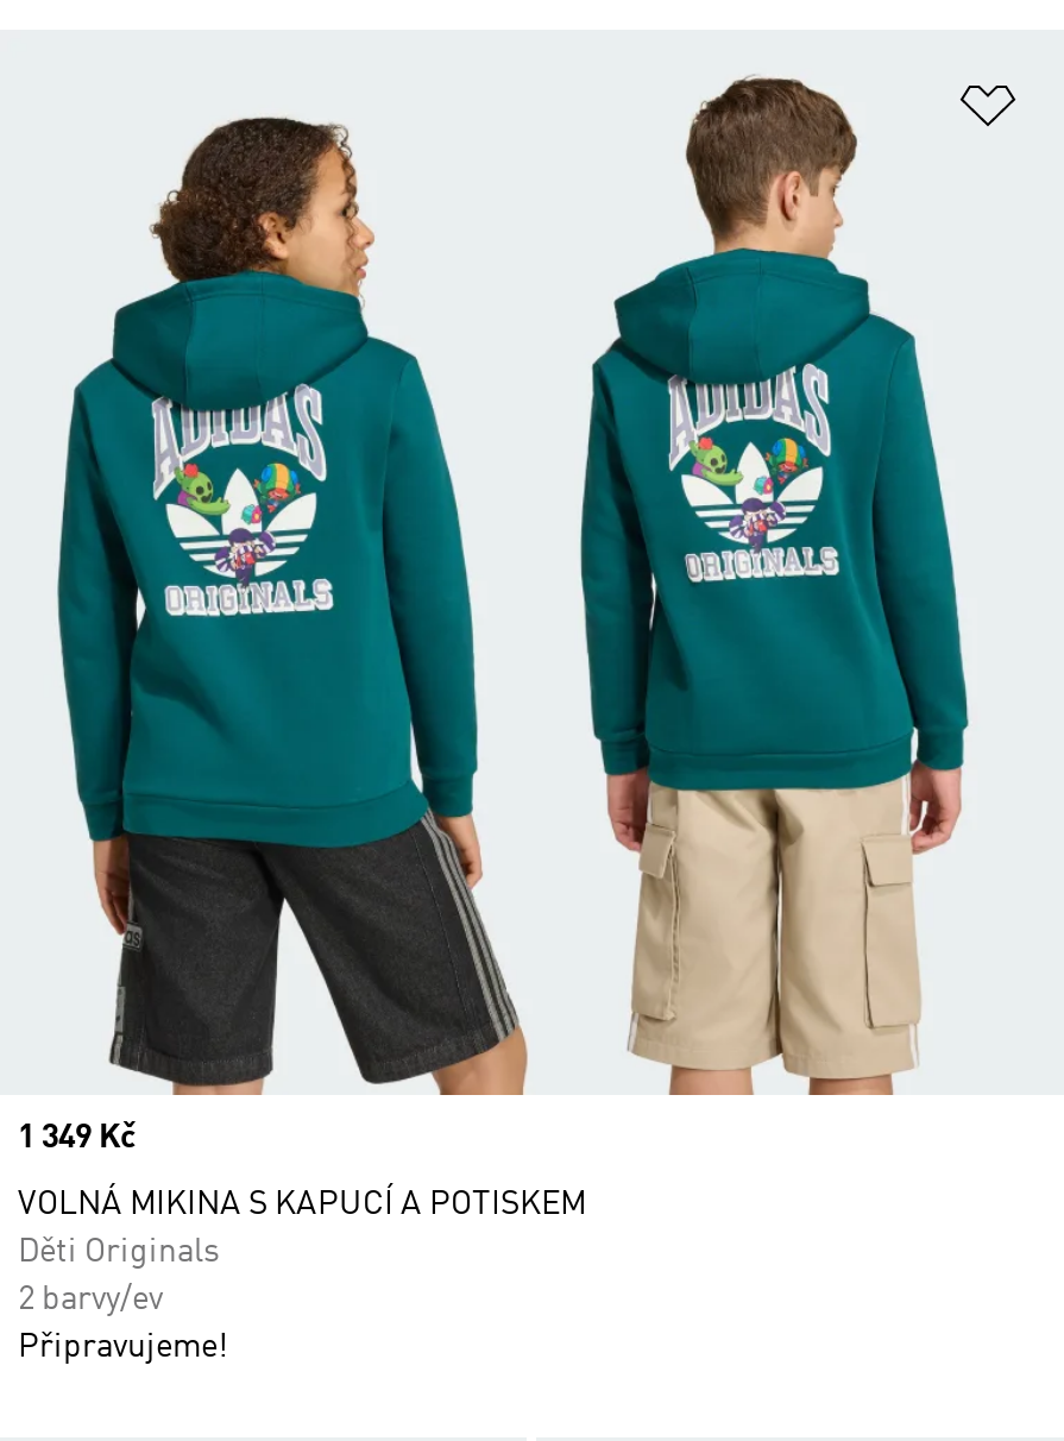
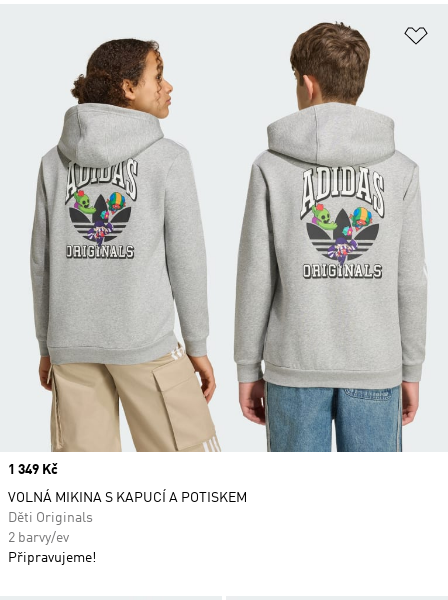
- [image]
+ [image]

- [image]
+ [image]
